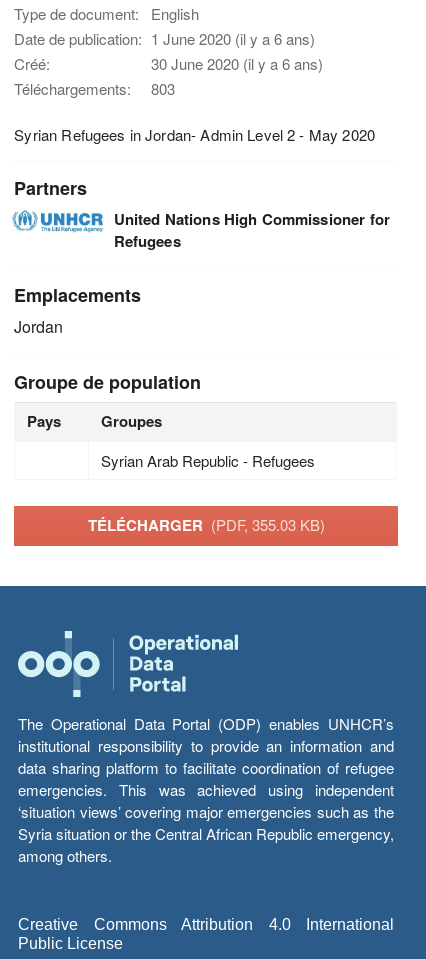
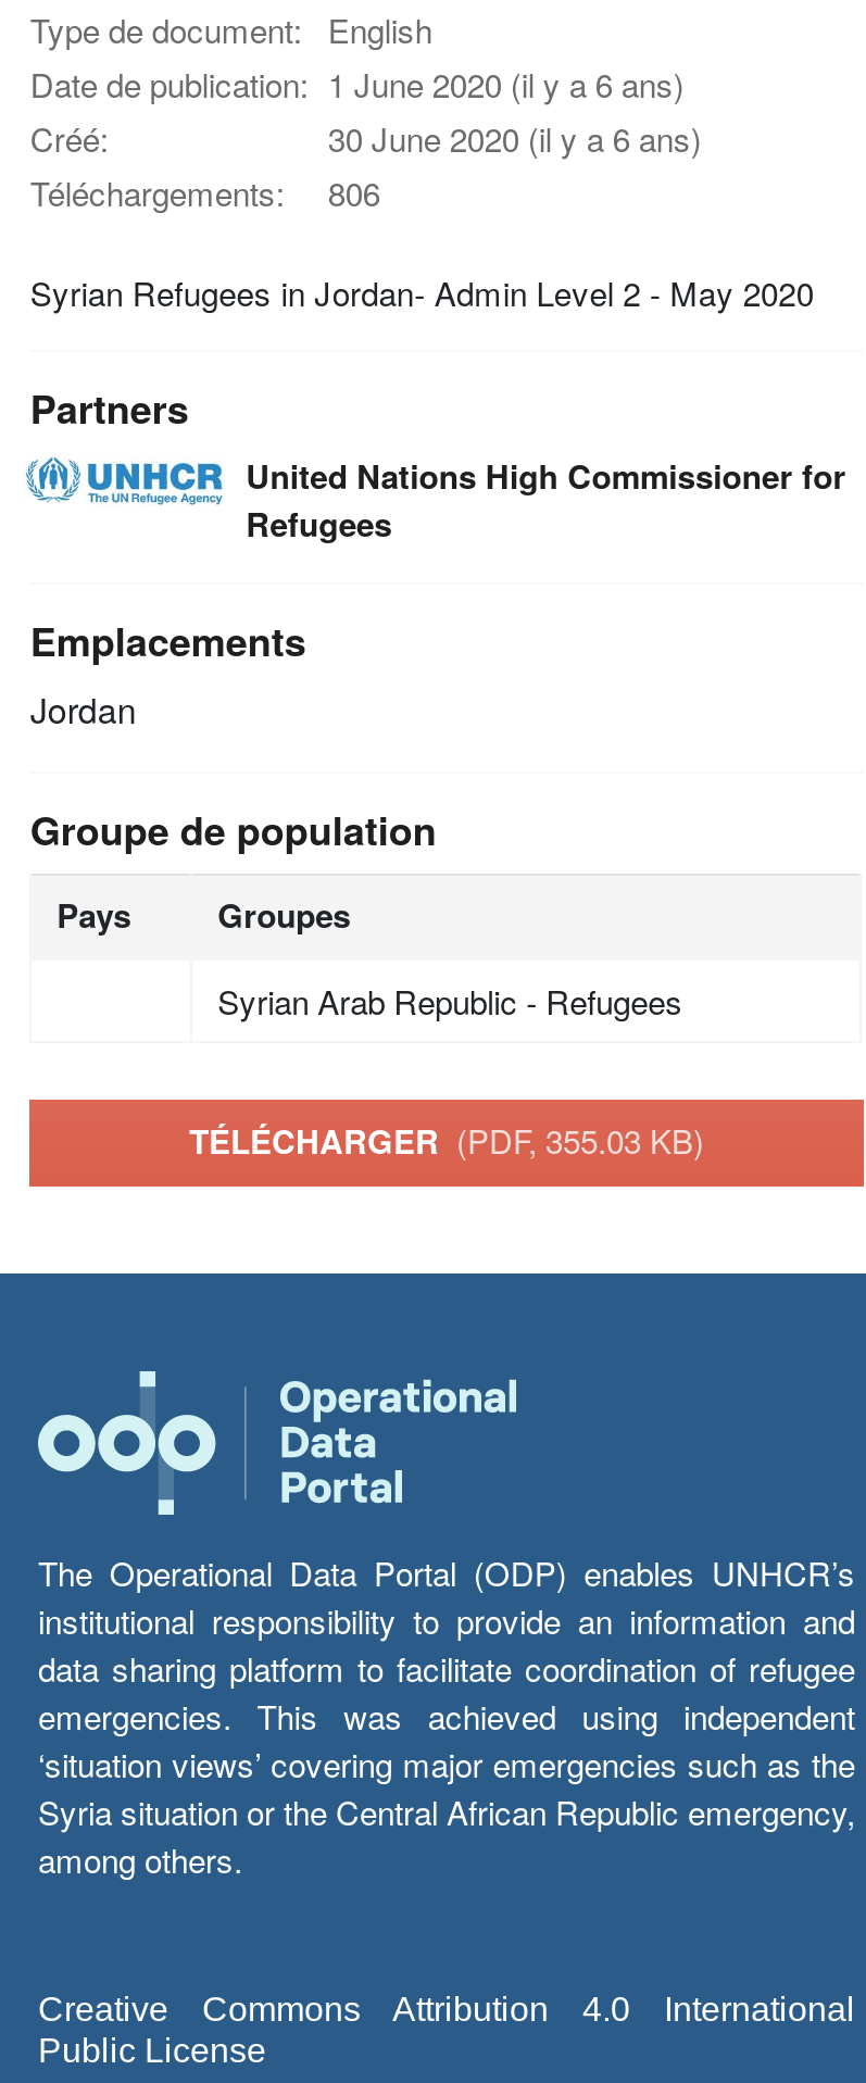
- Téléchargements: 803
+ Téléchargements: 806
